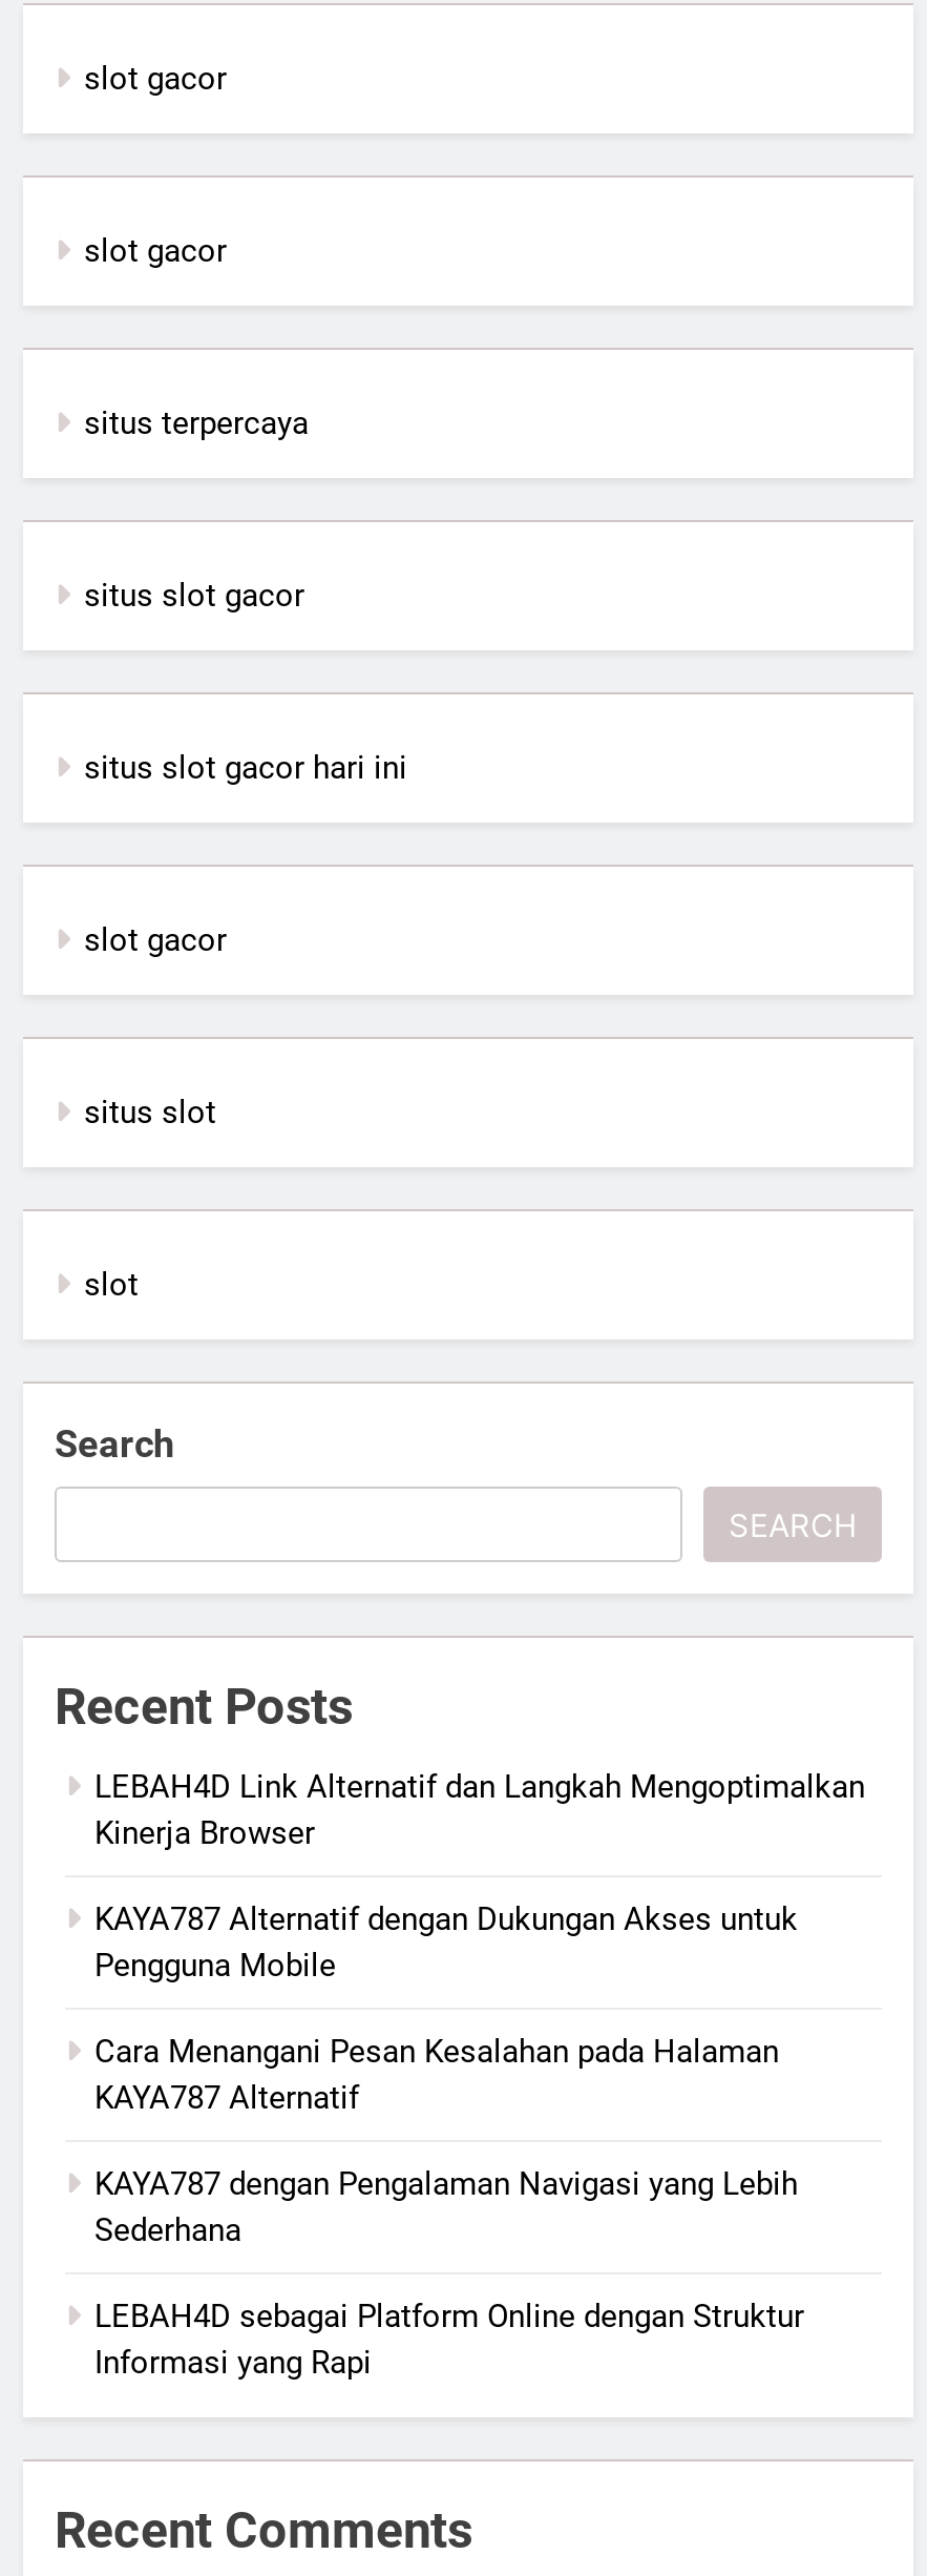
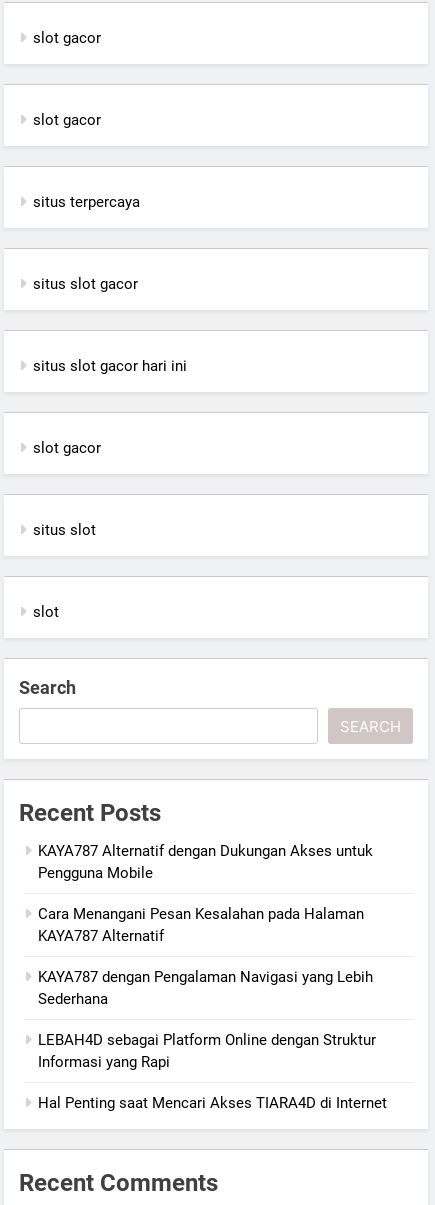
- LEBAH4D Link Alternatif dan Langkah Mengoptimalkan
- Kinerja Browser

moved up: KAYA787 Alternatif dengan Dukungan Akses untuk | Pengguna Mobile | Cara Menangani Pesan Kesalahan pada Halaman | KAYA787 Alternatif | KAYA787 dengan Pengalaman Navigasi yang Lebih | Sederhana | LEBAH4D sebagai Platform Online dengan Struktur | Informasi yang Rapi

+ Hal Penting saat Mencari Akses TIARA4D di Internet
